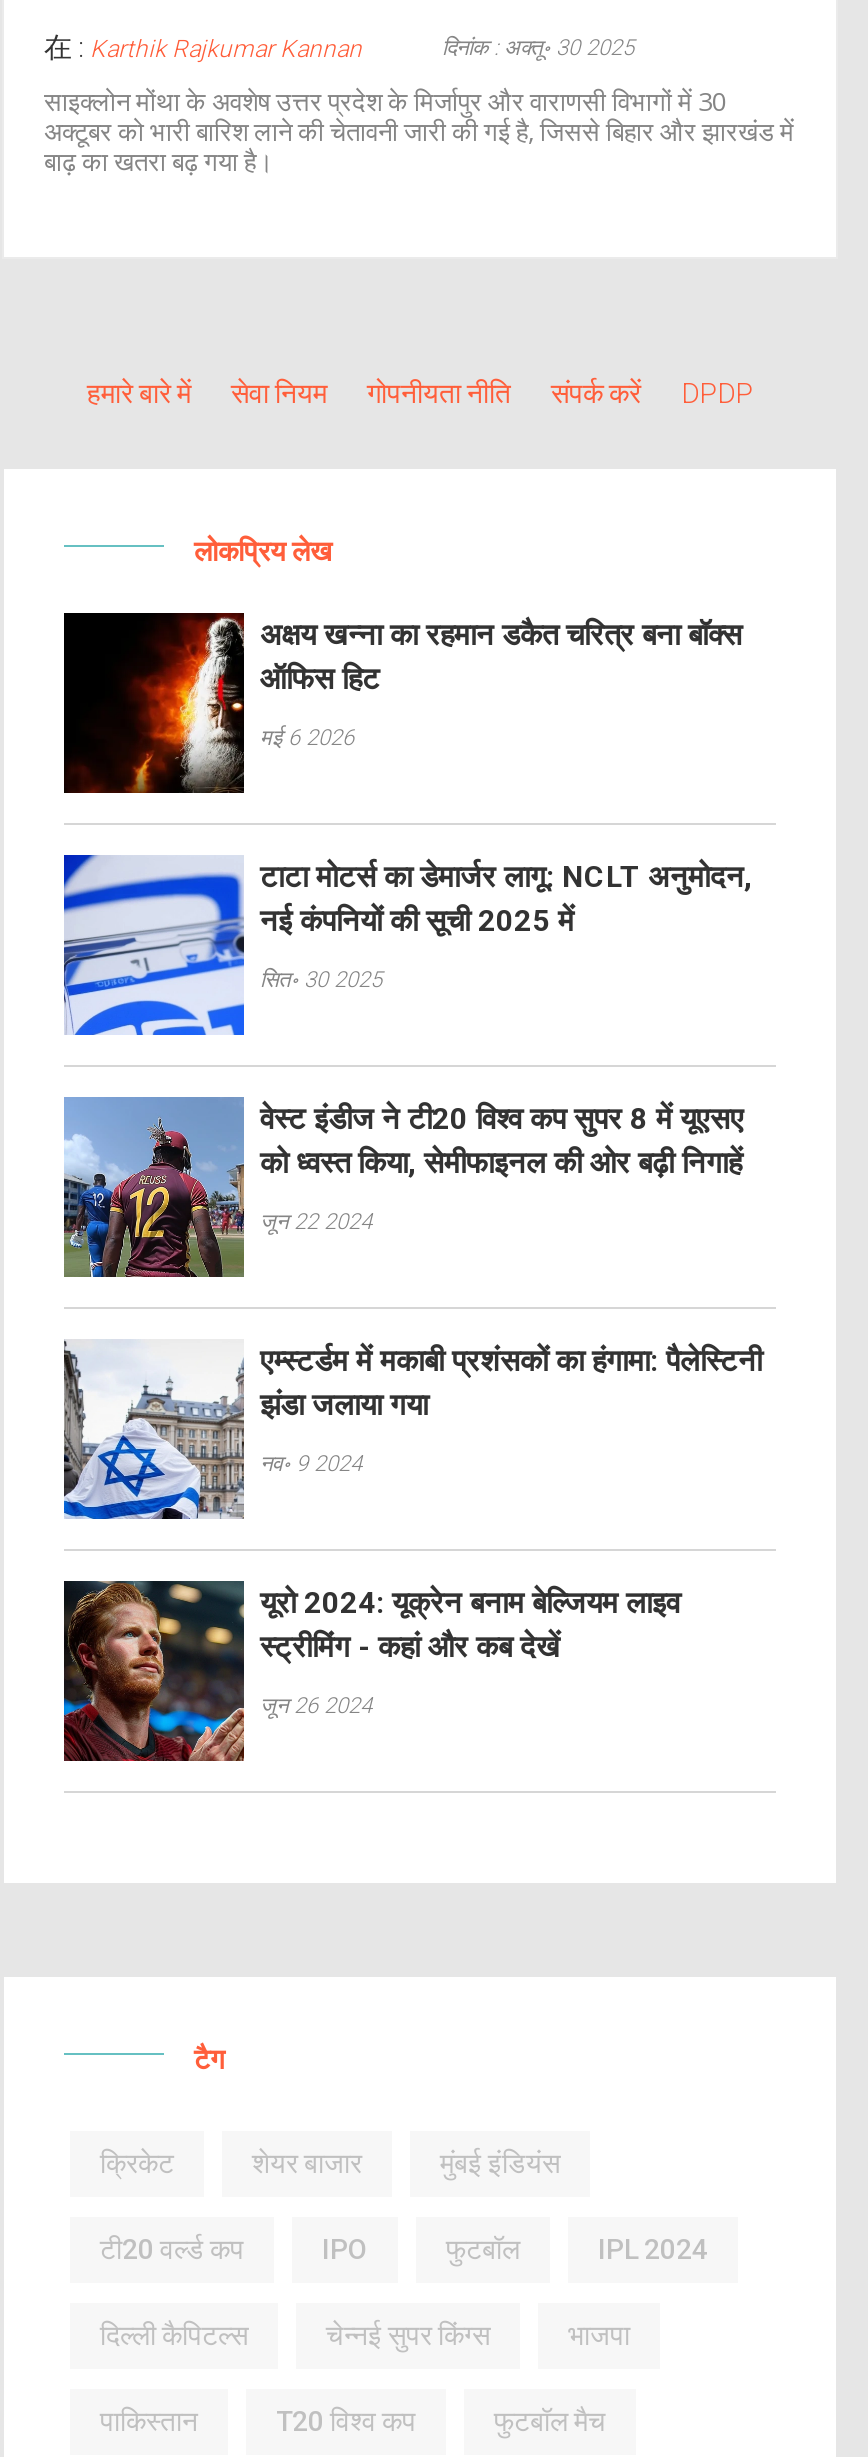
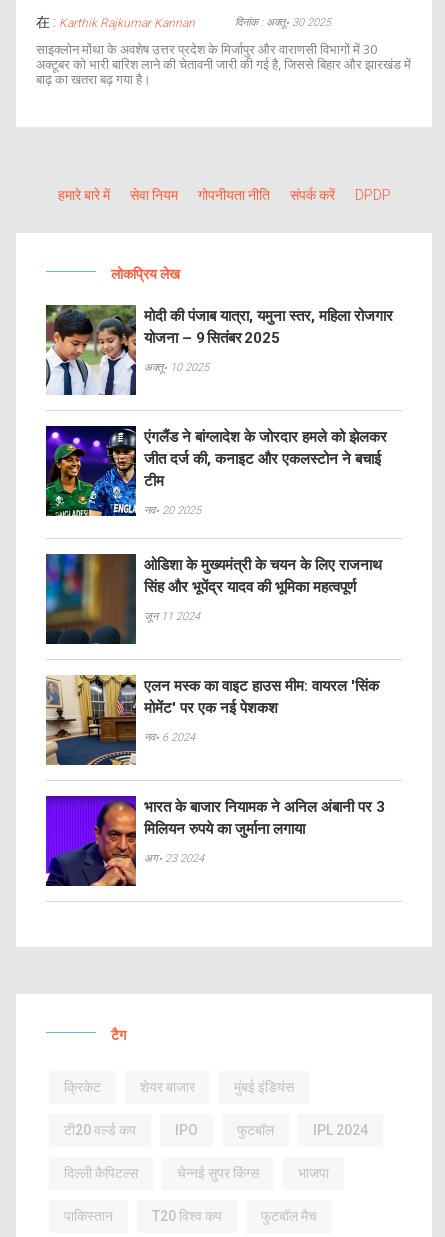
- [image]
- अक्षय खन्ना का रहमान डकैत चरित्र बना बॉक्स
- ऑफिस हिट
+ [image]
+ मोदी की पंजाब यात्रा, यमुना स्तर, महिला रोजगार
+ योजना – 9 सितंबर 2025

- मई 6 2026
+ अक्तू॰ 10 2025

- [image]
- टाटा मोटर्स का डेमार्जर लागू: NCLT अनुमोदन,
- नई कंपनियों की सूची 2025 में
+ [image]
+ एंगलैंड ने बांग्लादेश के जोरदार हमले को झेलकर
+ जीत दर्ज की, कनाइट और एकलस्टोन ने बचाई
+ टीम

- सित॰ 30 2025
+ नव॰ 20 2025

- [image]
- वेस्ट इंडीज ने टी20 विश्व कप सुपर 8 में यूएसए
- को ध्वस्त किया, सेमीफाइनल की ओर बढ़ी निगाहें
+ [image]
+ ओडिशा के मुख्यमंत्री के चयन के लिए राजनाथ
+ सिंह और भूपेंद्र यादव की भूमिका महत्वपूर्ण

- जून 22 2024
+ जून 11 2024

- [image]
- एम्स्टर्डम में मकाबी प्रशंसकों का हंगामा: पैलेस्टिनी
- झंडा जलाया गया
+ [image]
+ एलन मस्क का वाइट हाउस मीम: वायरल 'सिंक
+ मोमेंट' पर एक नई पेशकश

- नव॰ 9 2024
+ नव॰ 6 2024

- [image]
- यूरो 2024: यूक्रेन बनाम बेल्जियम लाइव
- स्ट्रीमिंग - कहां और कब देखें
+ [image]
+ भारत के बाजार नियामक ने अनिल अंबानी पर 3
+ मिलियन रुपये का जुर्माना लगाया

- जून 26 2024
+ अग॰ 23 2024
